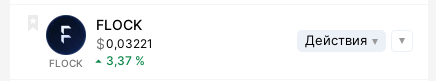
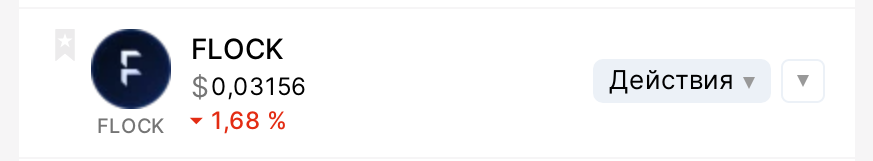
- 0,03221
+ 0,03156

- FLOCK 3,37
+ FLOCK 1,68
